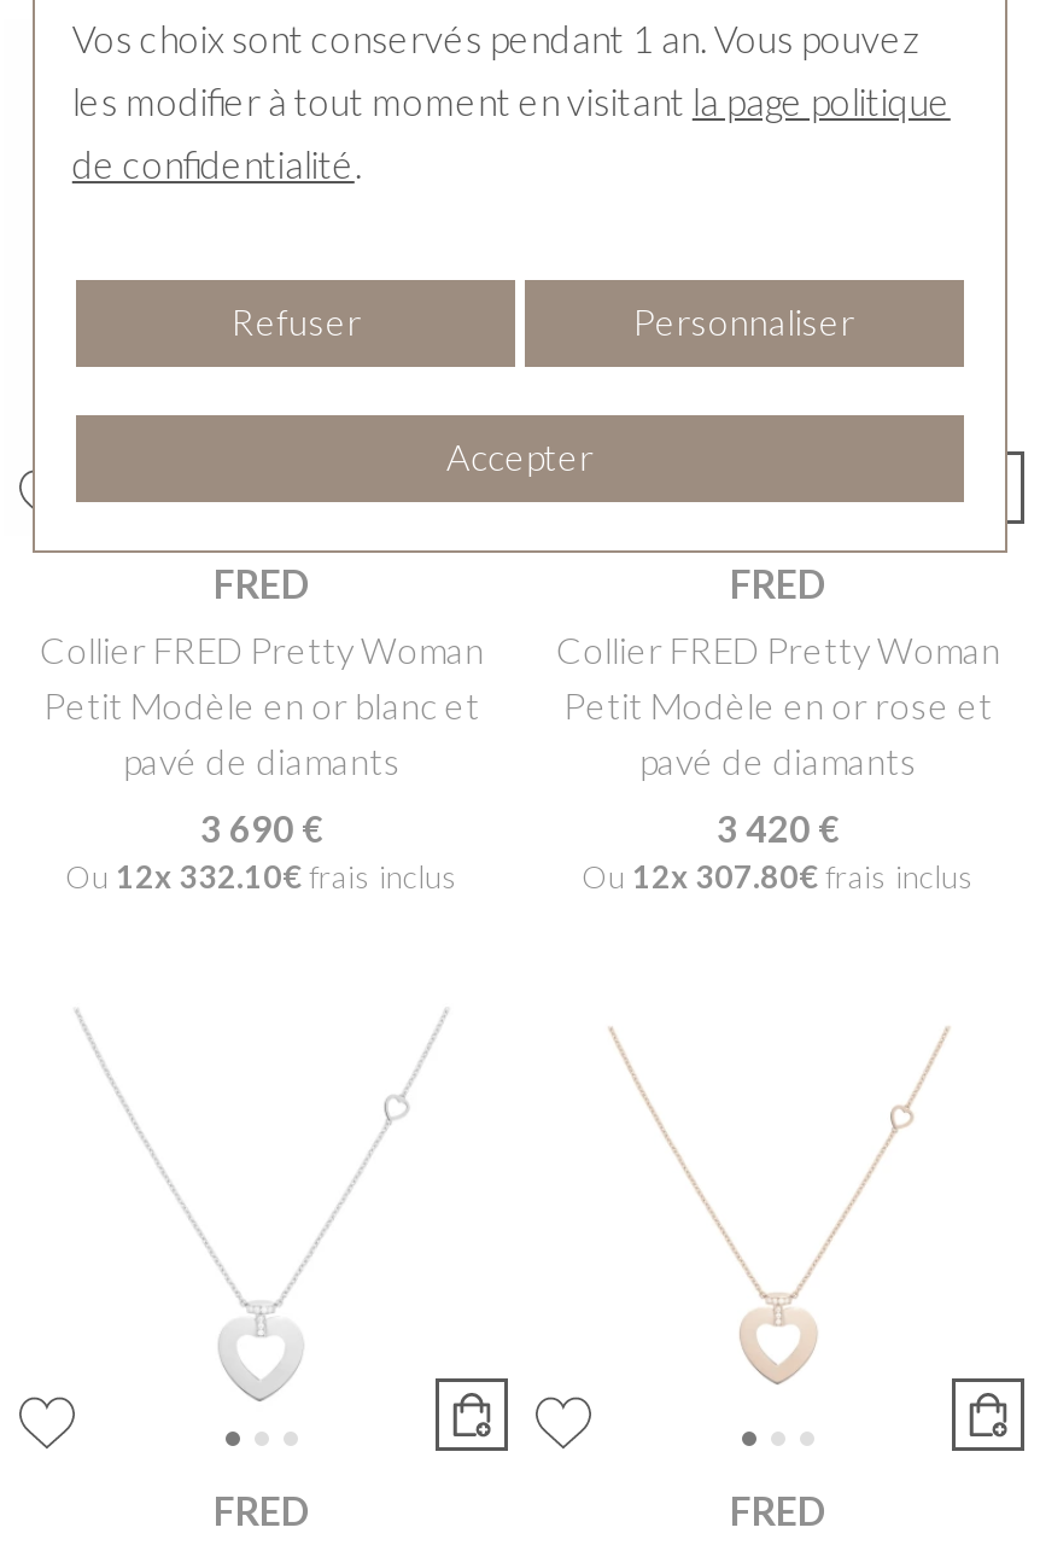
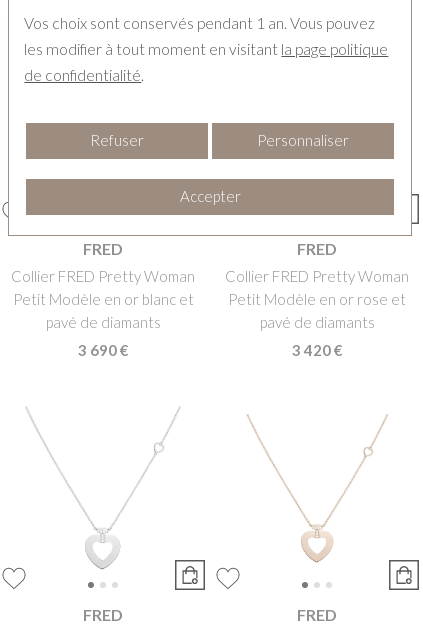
- Ou 12x 332.10€frais inclus

- Ou 12x 307.80€frais inclus
